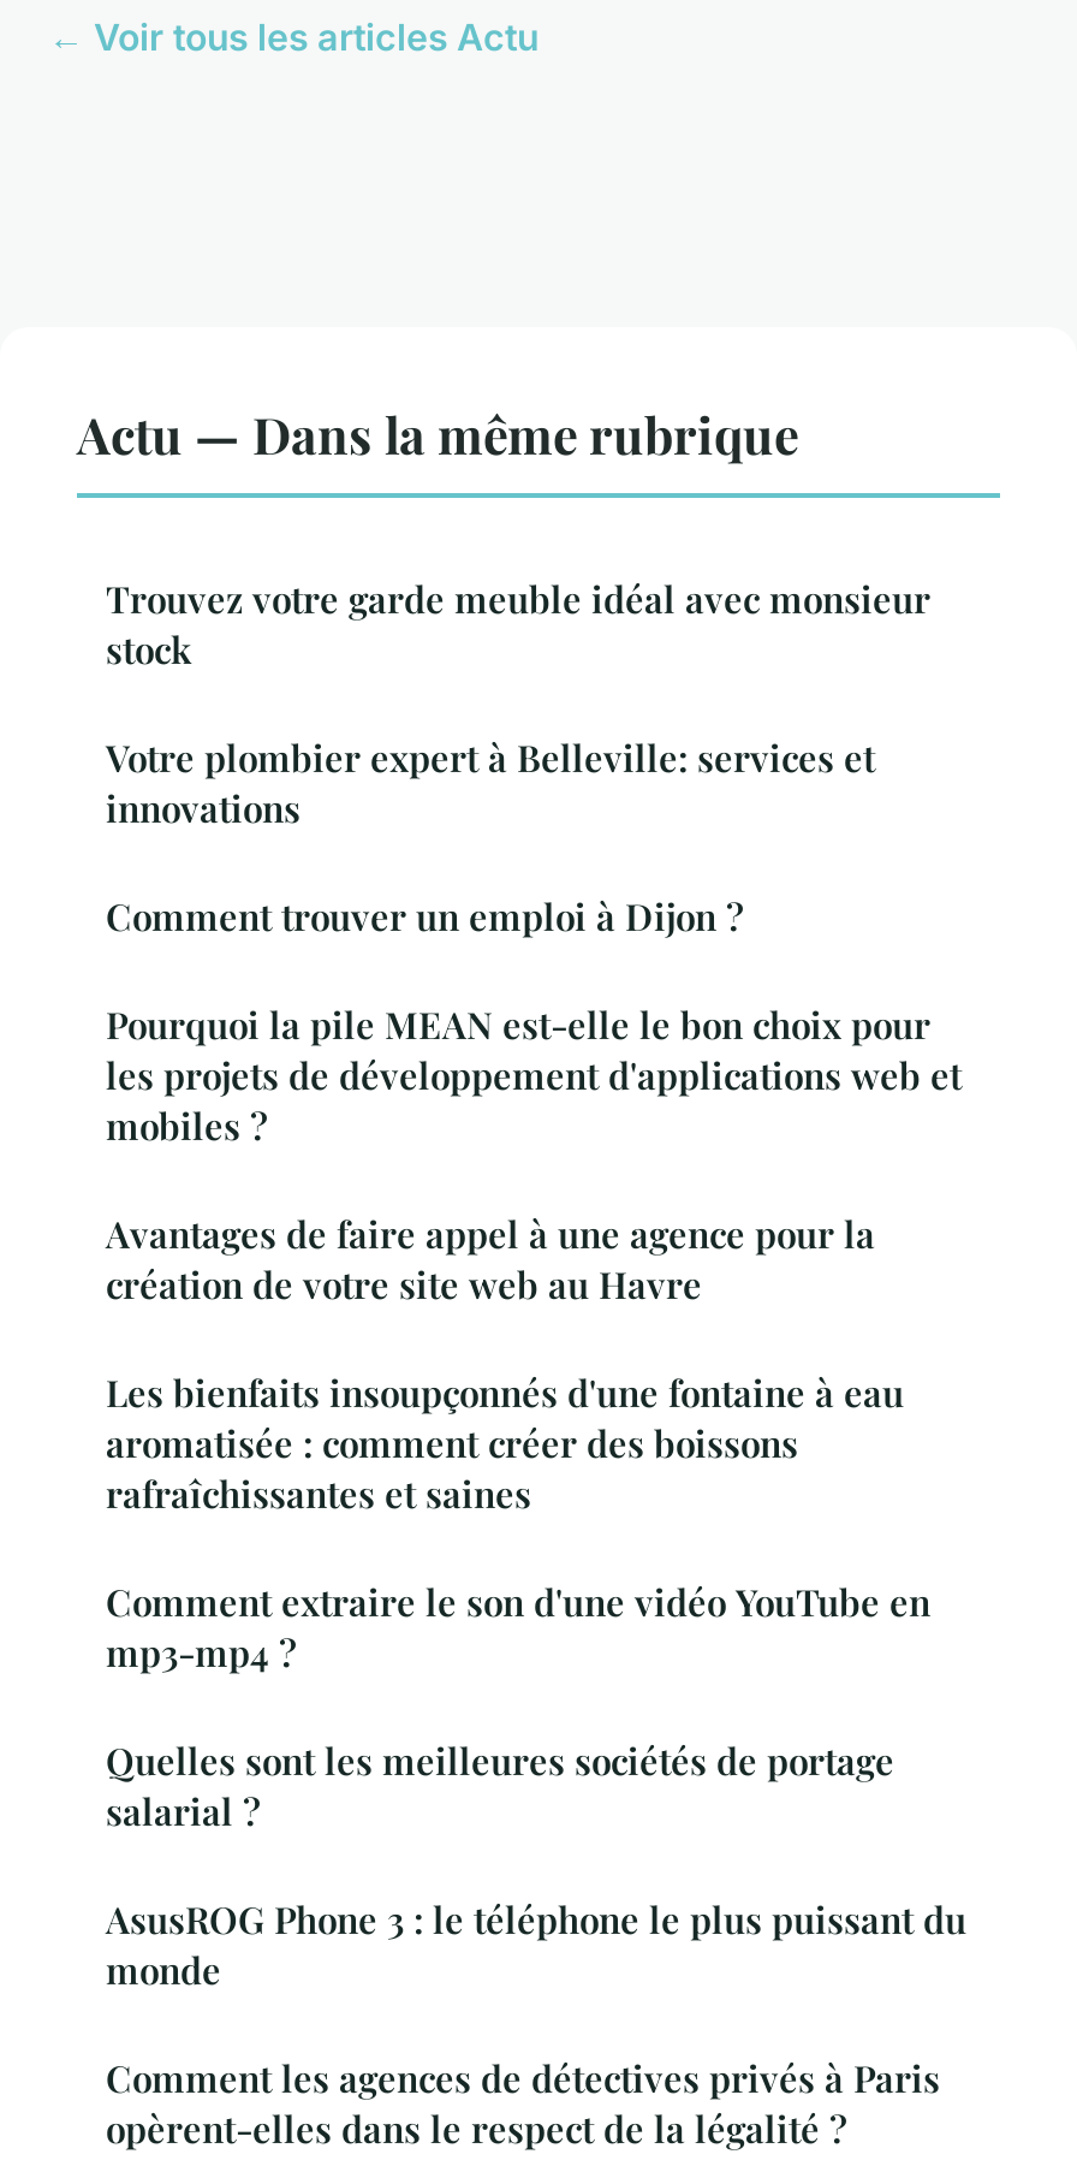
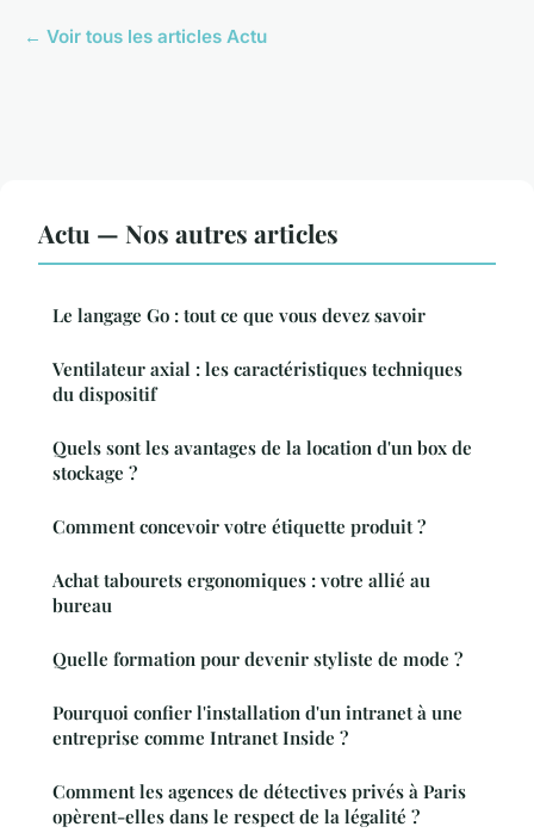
- Actu — Dans la même rubrique
- Trouvez votre garde meuble idéal avec monsieur
- stock
- Votre plombier expert à Belleville: services et
- innovations
- Comment trouver un emploi à Dijon ?
- Pourquoi la pile MEAN est-elle le bon choix pour
- les projets de développement d'applications web et
- mobiles ?
- Avantages de faire appel à une agence pour la
- création de votre site web au Havre
- Les bienfaits insoupçonnés d'une fontaine à eau
- aromatisée : comment créer des boissons
- rafraîchissantes et saines
- Comment extraire le son d'une vidéo YouTube en
- mp3-mp4 ?
- Quelles sont les meilleures sociétés de portage
- salarial ?
- AsusROG Phone 3 : le téléphone le plus puissant du
- monde
+ Actu — Nos autres articles
+ Le langage Go : tout ce que vous devez savoir
+ Ventilateur axial : les caractéristiques techniques
+ du dispositif
+ Quels sont les avantages de la location d'un box de
+ stockage ?
+ Comment concevoir votre étiquette produit ?
+ Achat tabourets ergonomiques : votre allié au
+ bureau
+ Quelle formation pour devenir styliste de mode ?
+ Pourquoi confier l'installation d'un intranet à une
+ entreprise comme Intranet Inside ?
